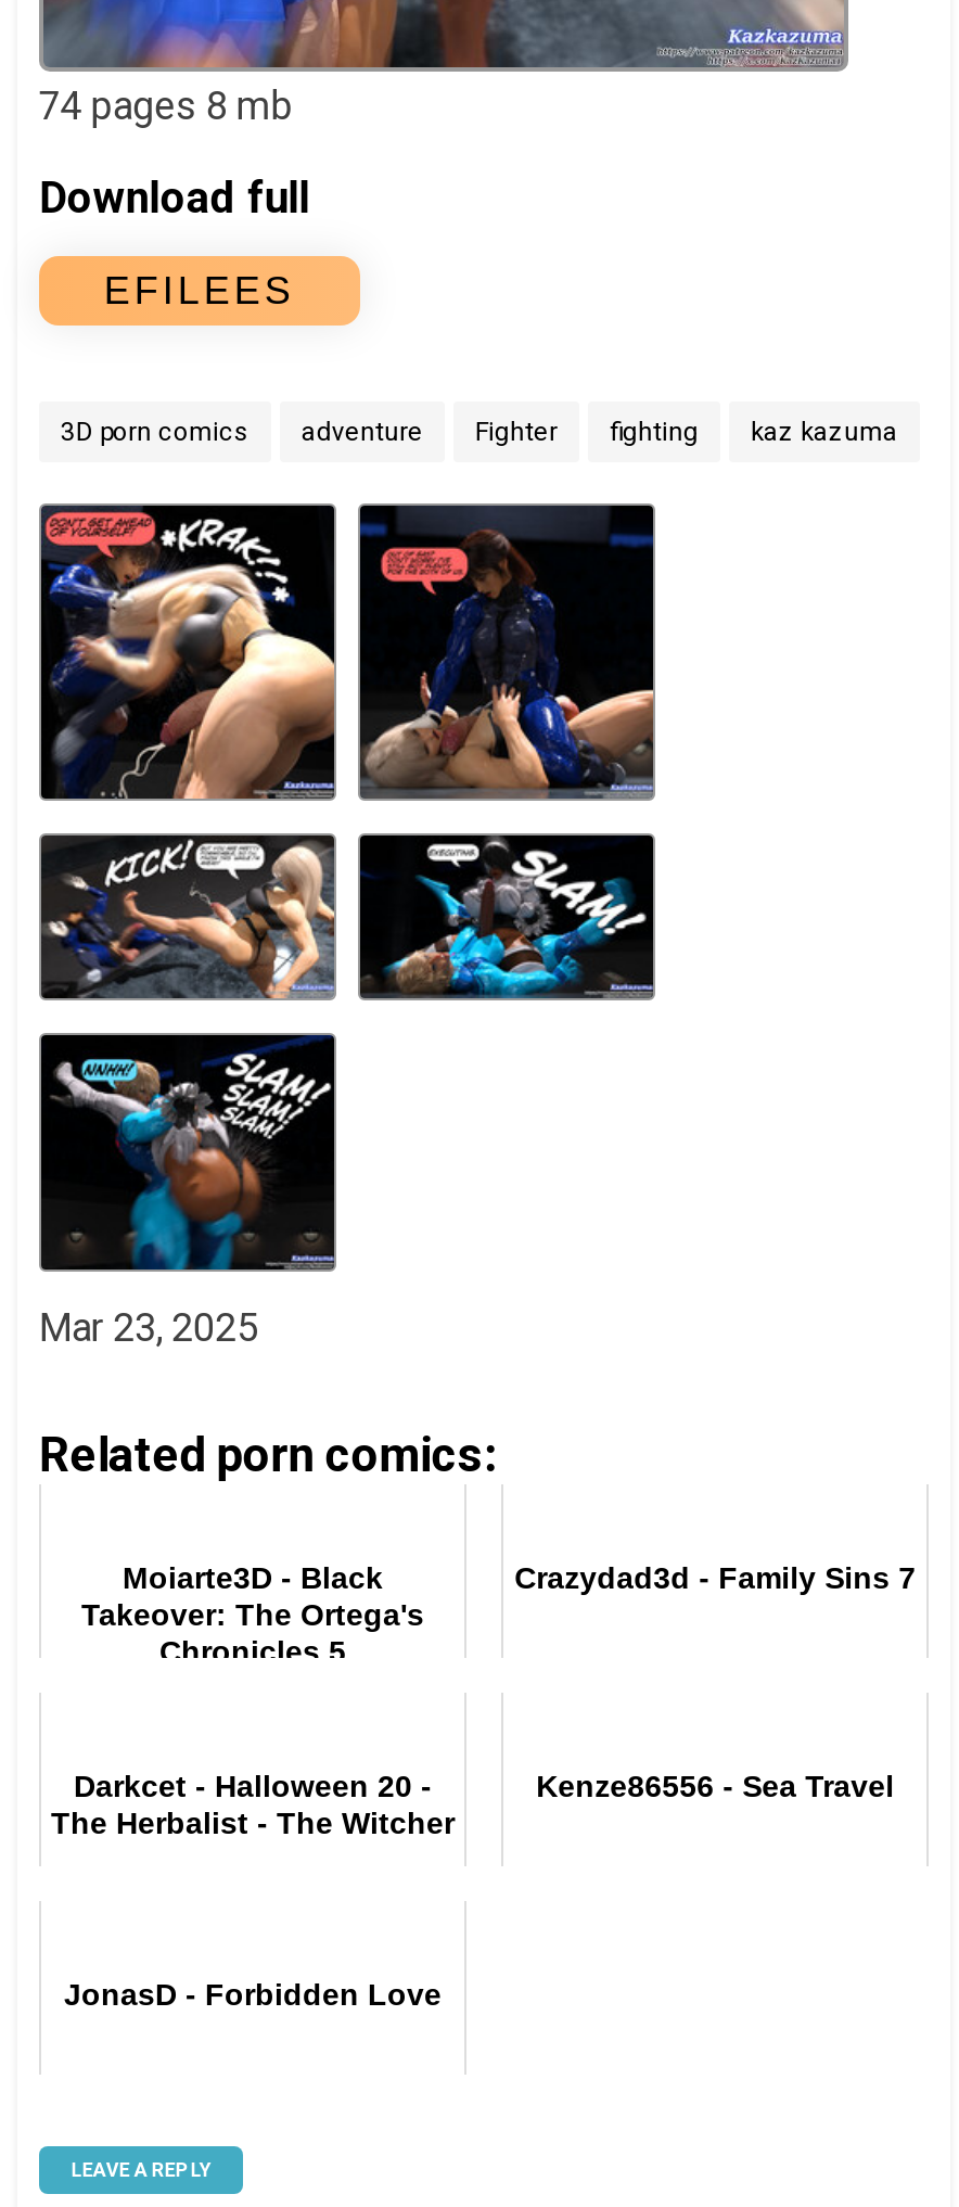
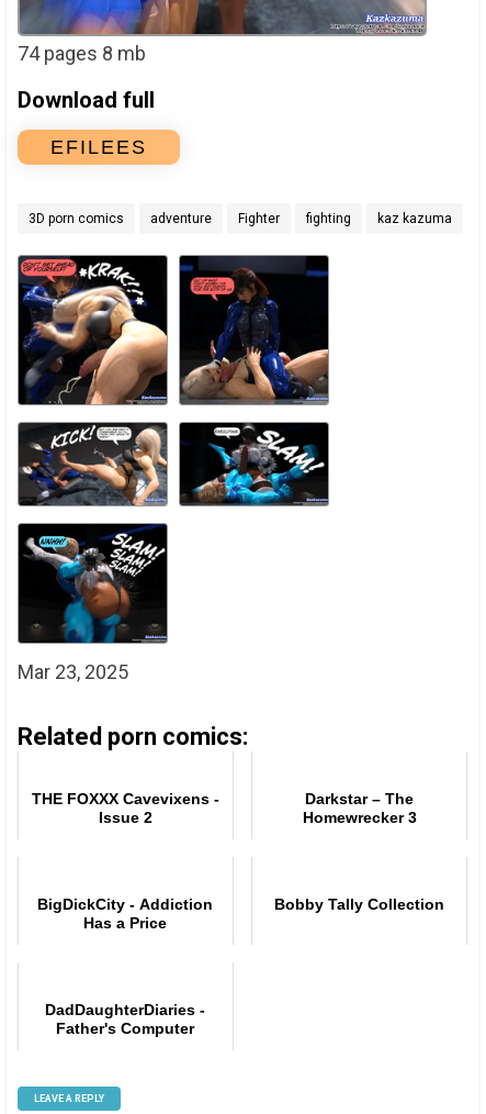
- Moiarte3D - Black
- Takeover: The Ortega's
- Chronicles 5
+ THE FOXXX Cavevixens -
+ Issue 2

- Crazydad3d - Family Sins 7
+ Darkstar – The
+ Homewrecker 3

- Darkcet - Halloween 20 -
- The Herbalist - The Witcher
+ BigDickCity - Addiction
+ Has a Price

- Kenze86556 - Sea Travel
+ Bobby Tally Collection

- JonasD - Forbidden Love
+ DadDaughterDiaries -
+ Father's Computer
